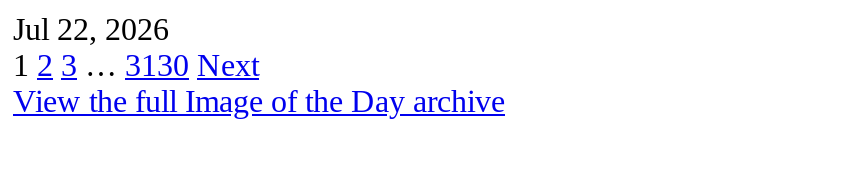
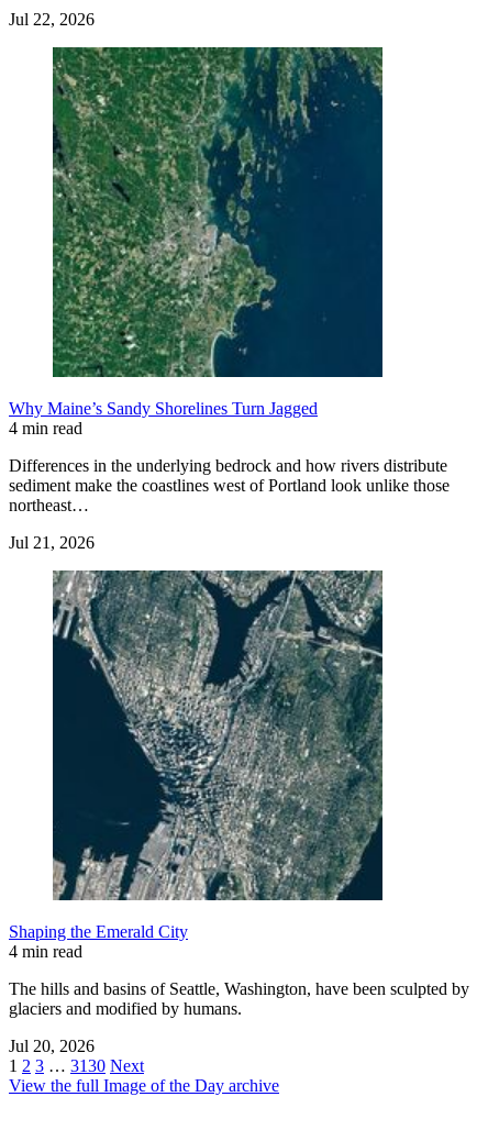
+ [image]
+ Why Maine’s Sandy Shorelines Turn Jagged
+ 4 min read
+ Differences in the underlying bedrock and how rivers distribute
+ sediment make the coastlines west of Portland look unlike those
+ northeast…
+ Jul 21, 2026

+ [image]
+ Shaping the Emerald City
+ 4 min read
+ The hills and basins of Seattle, Washington, have been sculpted by
+ glaciers and modified by humans.
+ Jul 20, 2026
